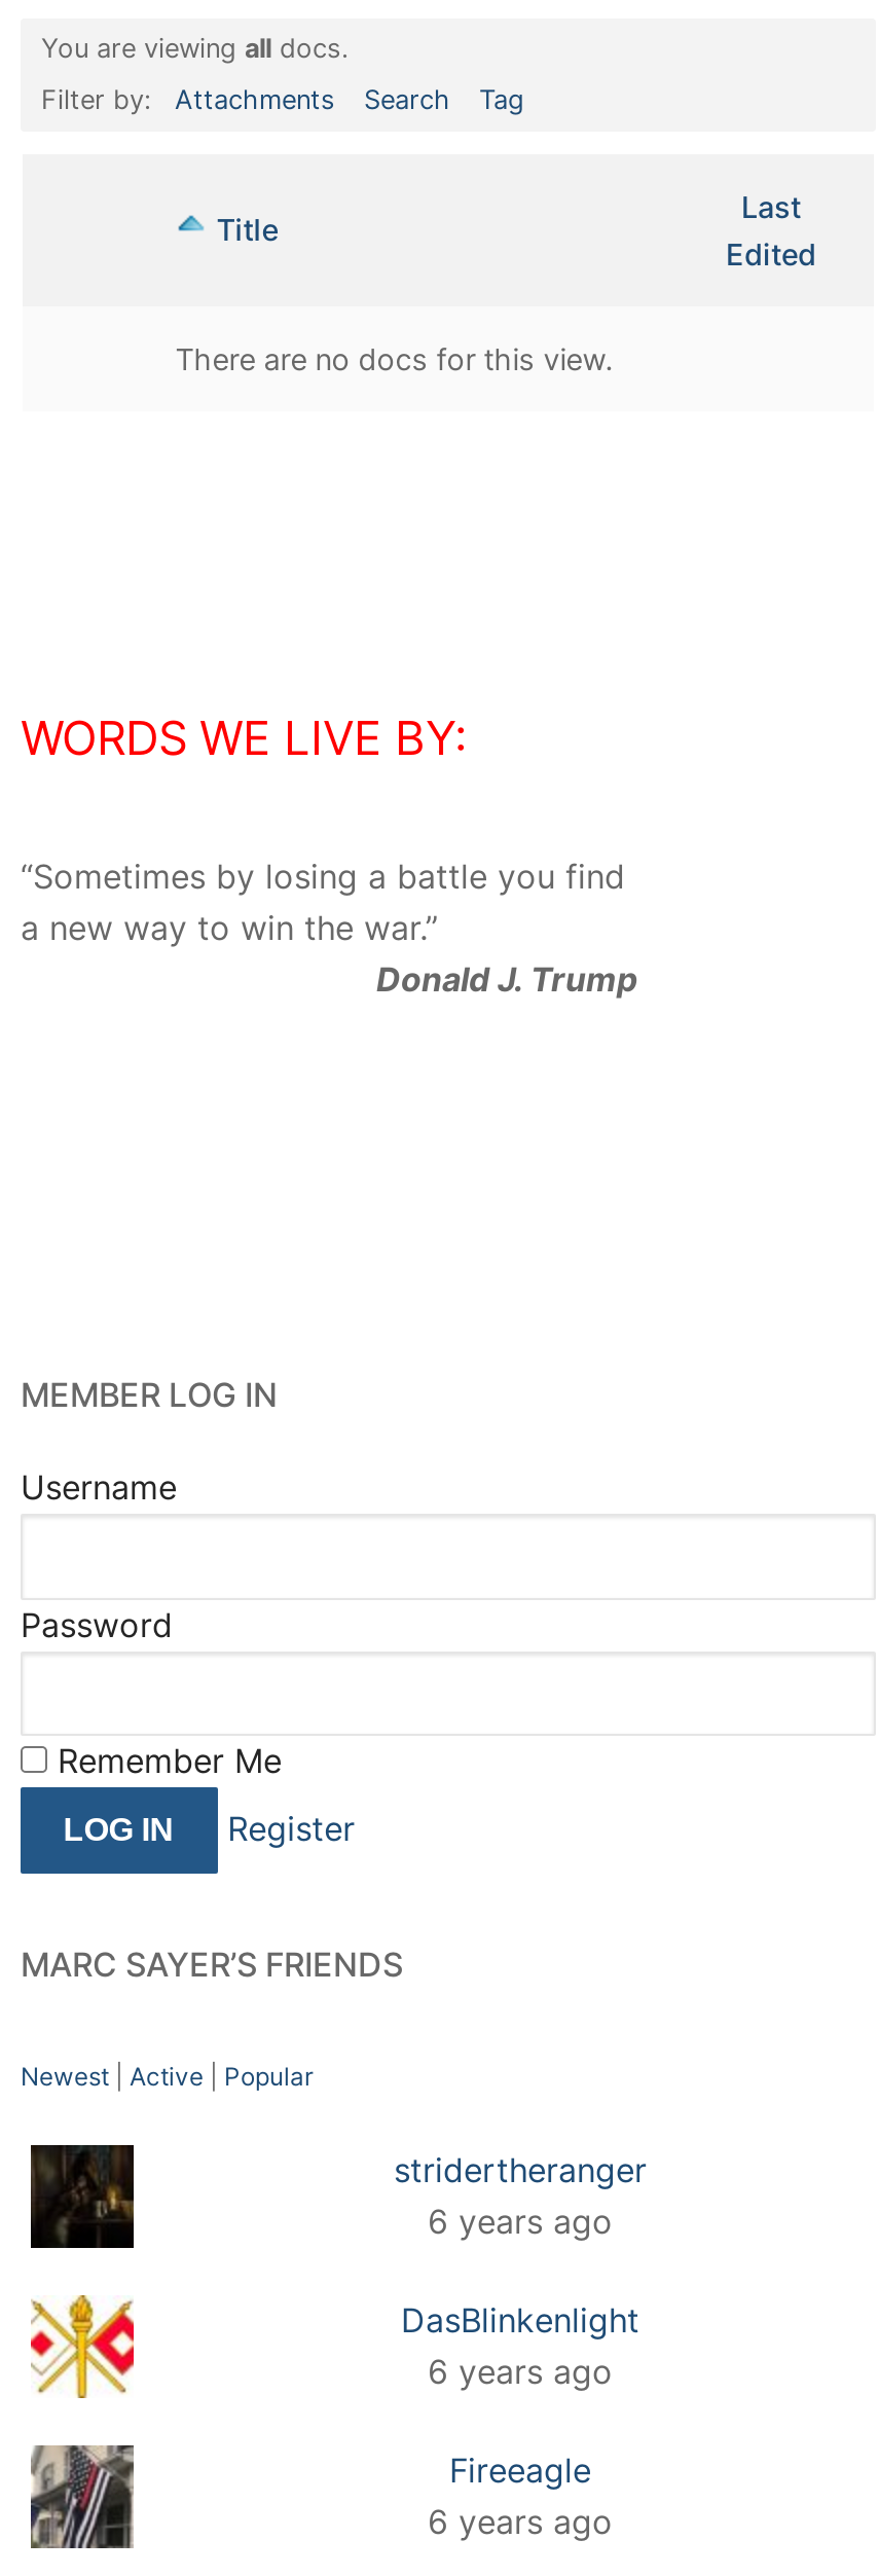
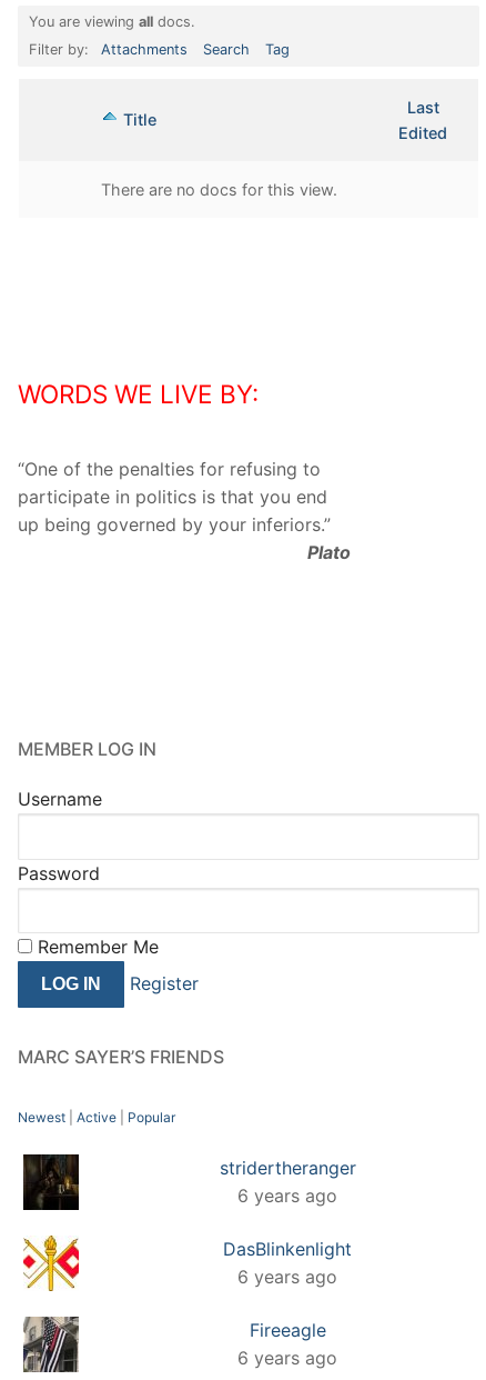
- “Sometimes by losing a battle you find
- a new way to win the war.”
- Donald J. Trump
+ “One of the penalties for refusing to
+ participate in politics is that you end
+ up being governed by your inferiors.”
+ Plato
